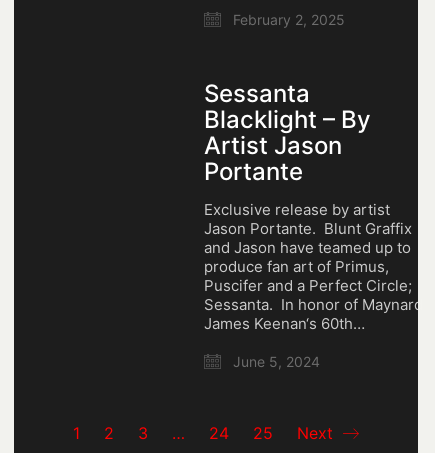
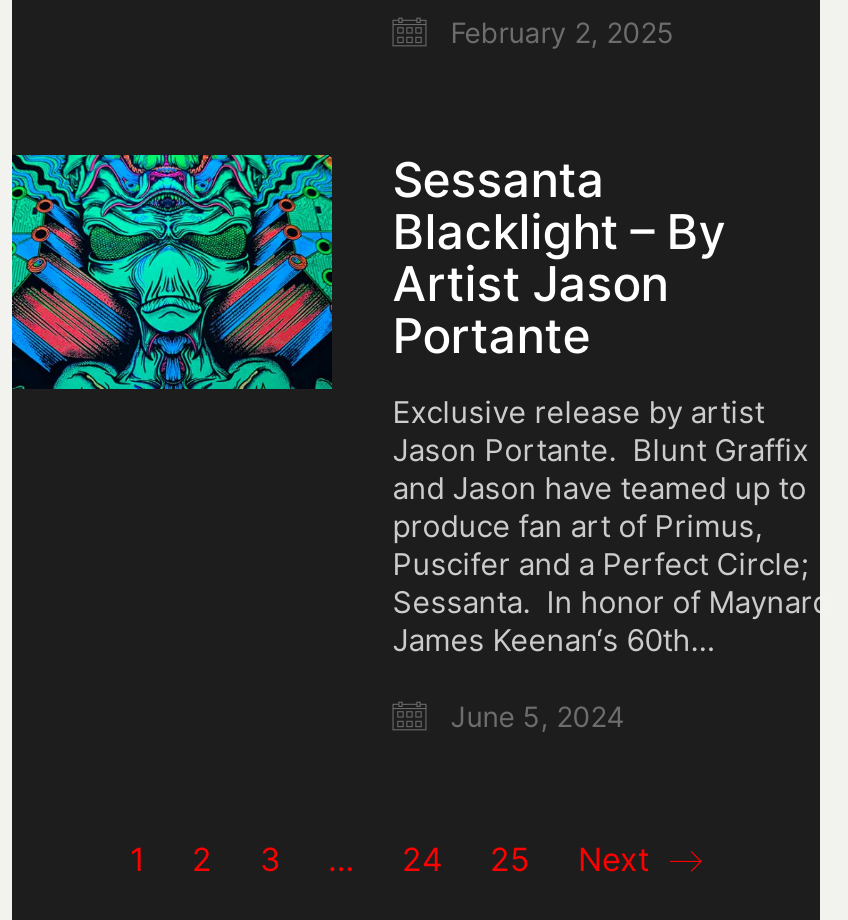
+ [image]
